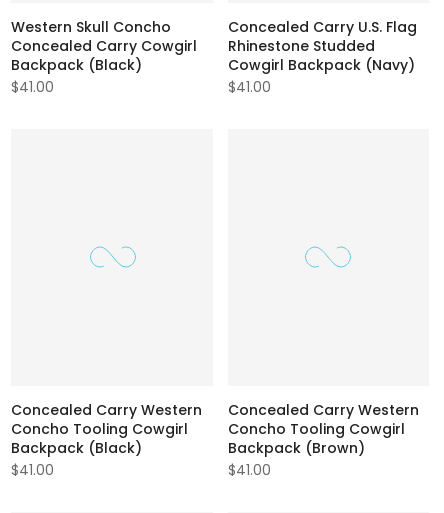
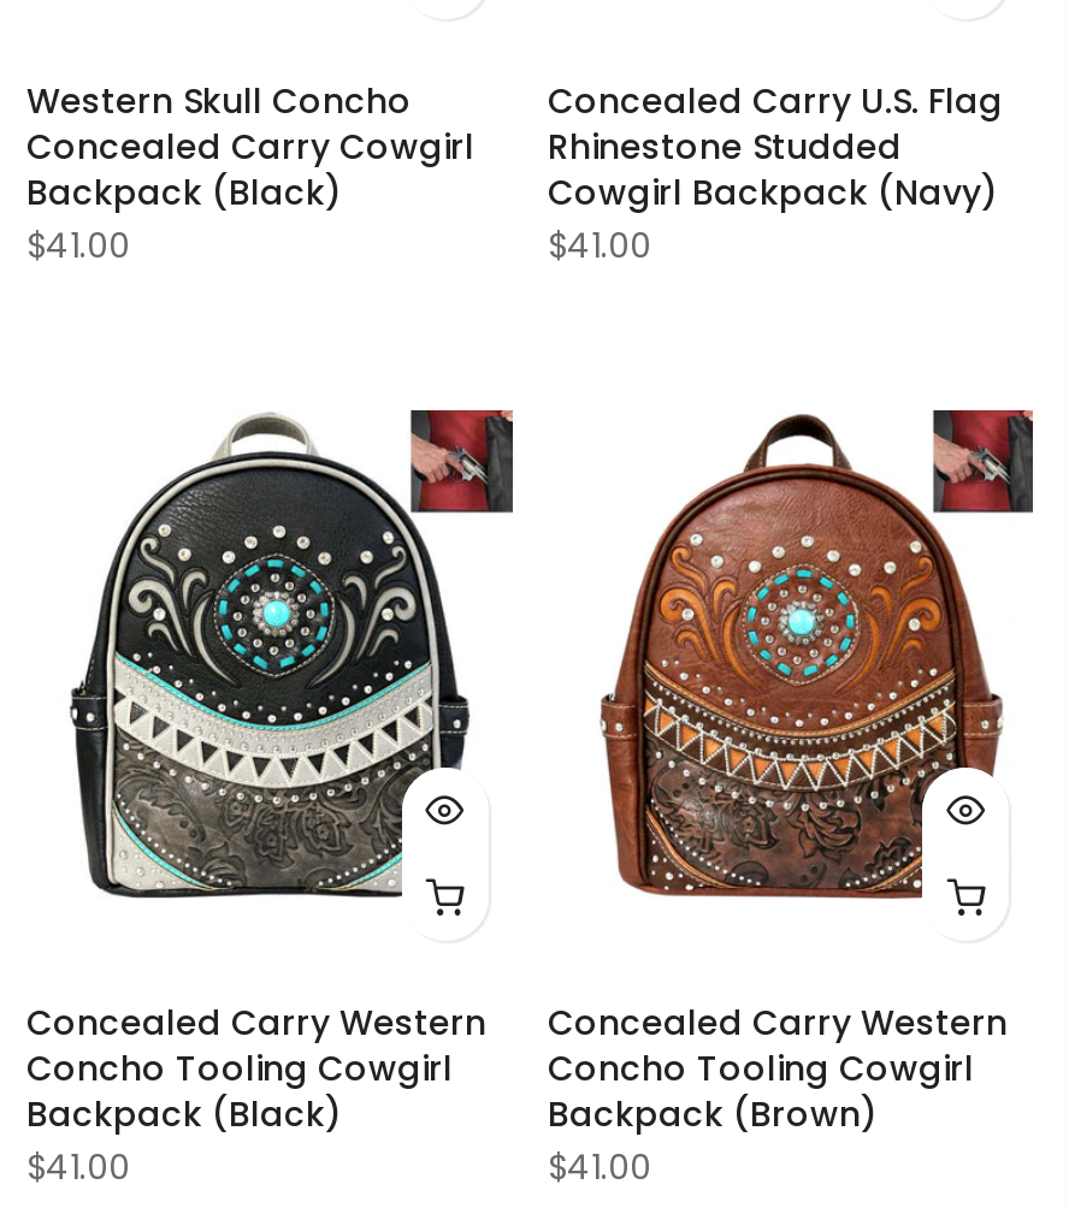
+ [image]

+ [image]
